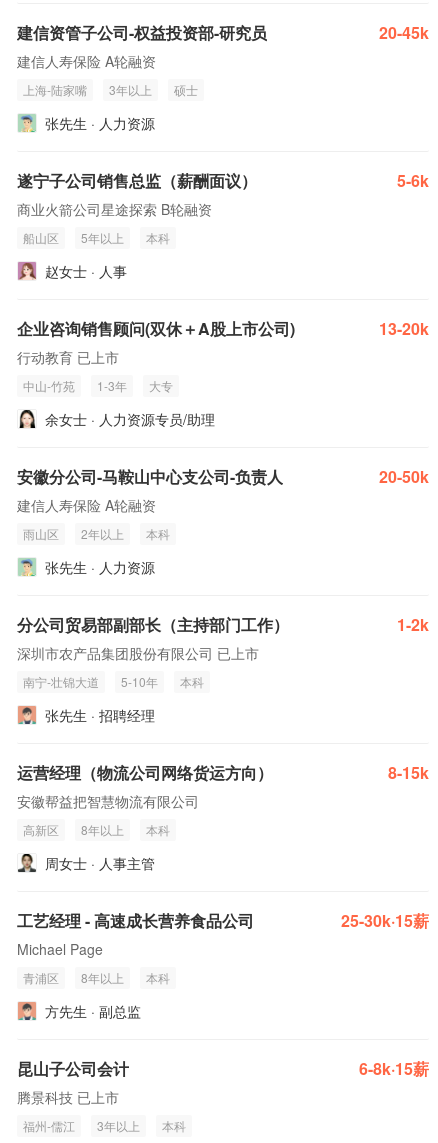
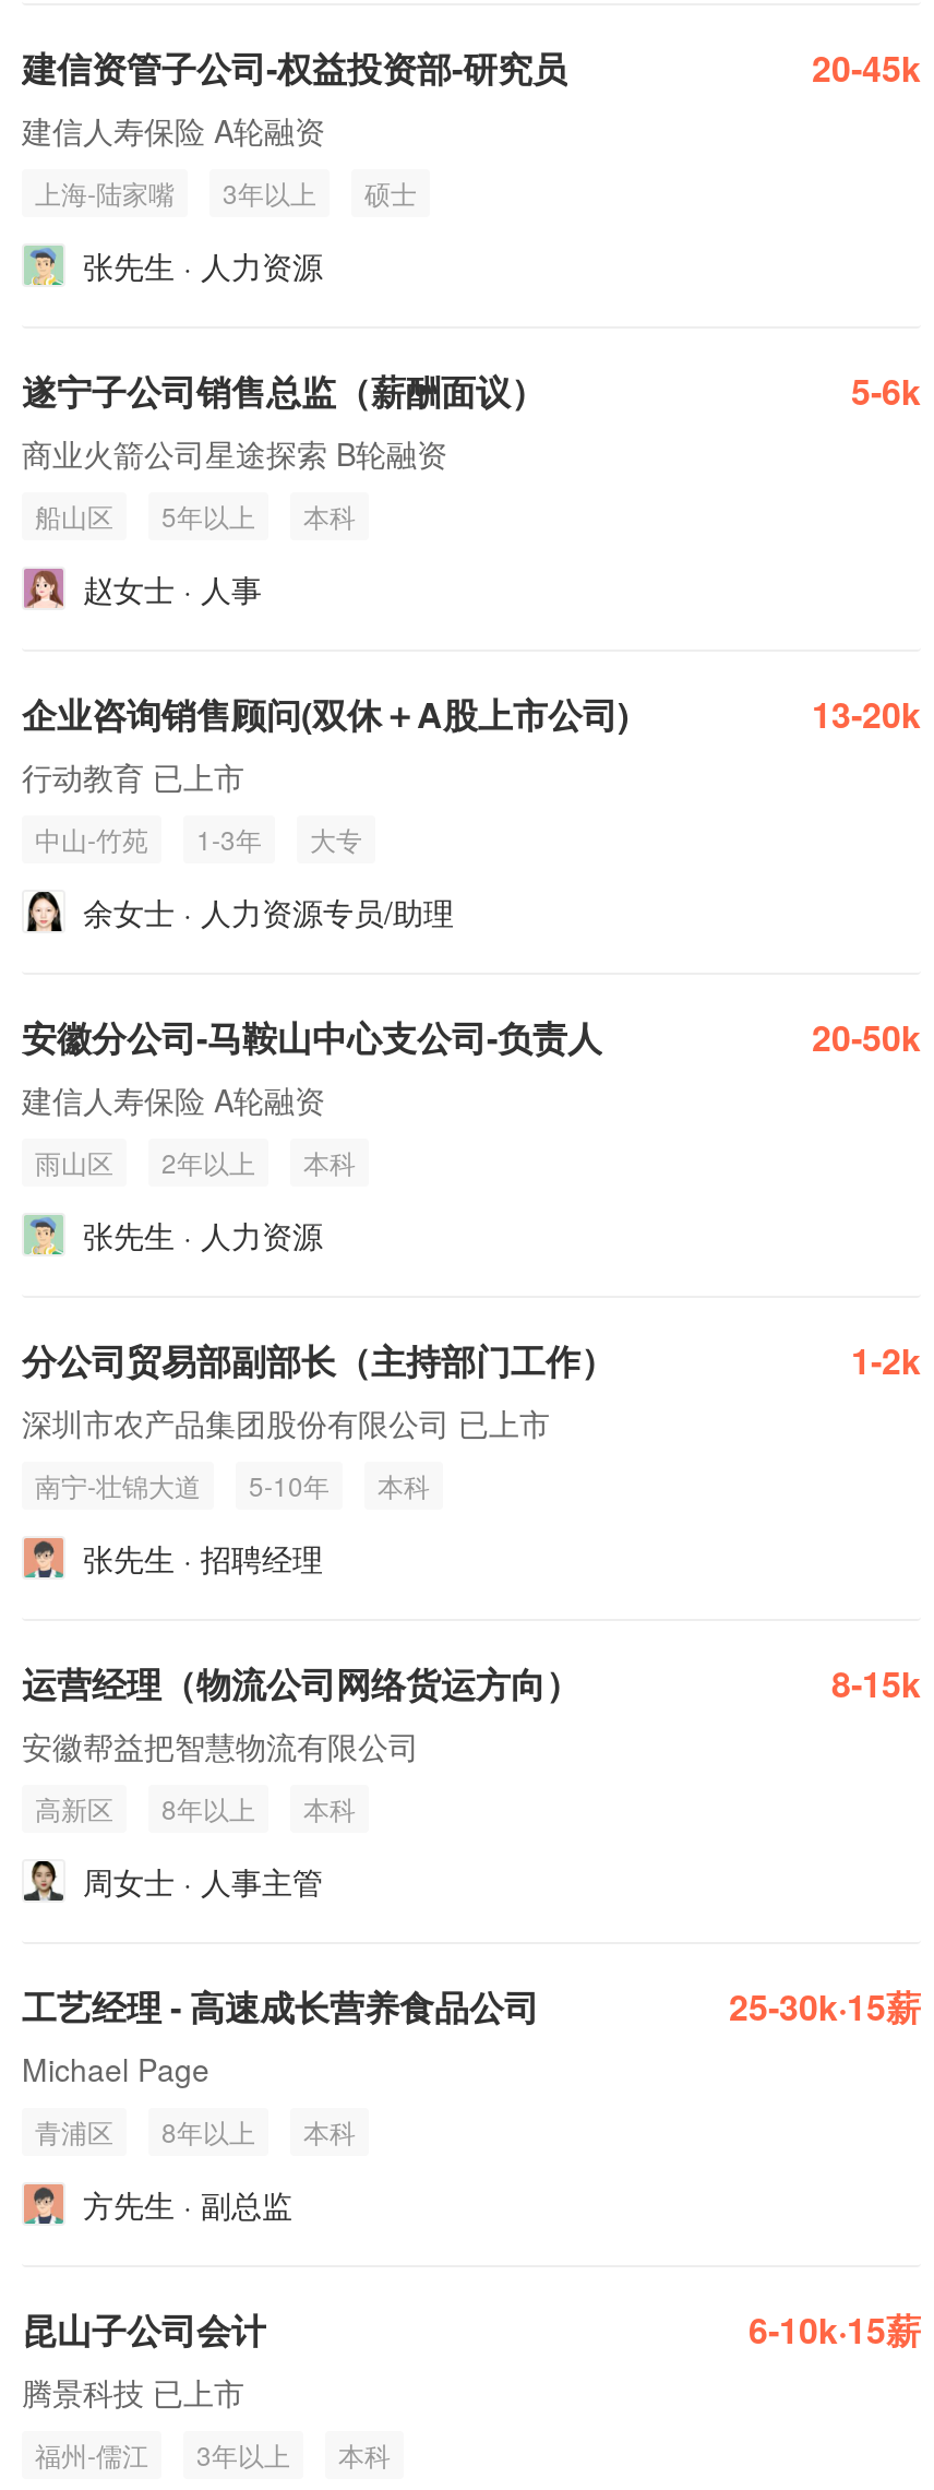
- 6-8k·15薪
+ 6-10k·15薪
